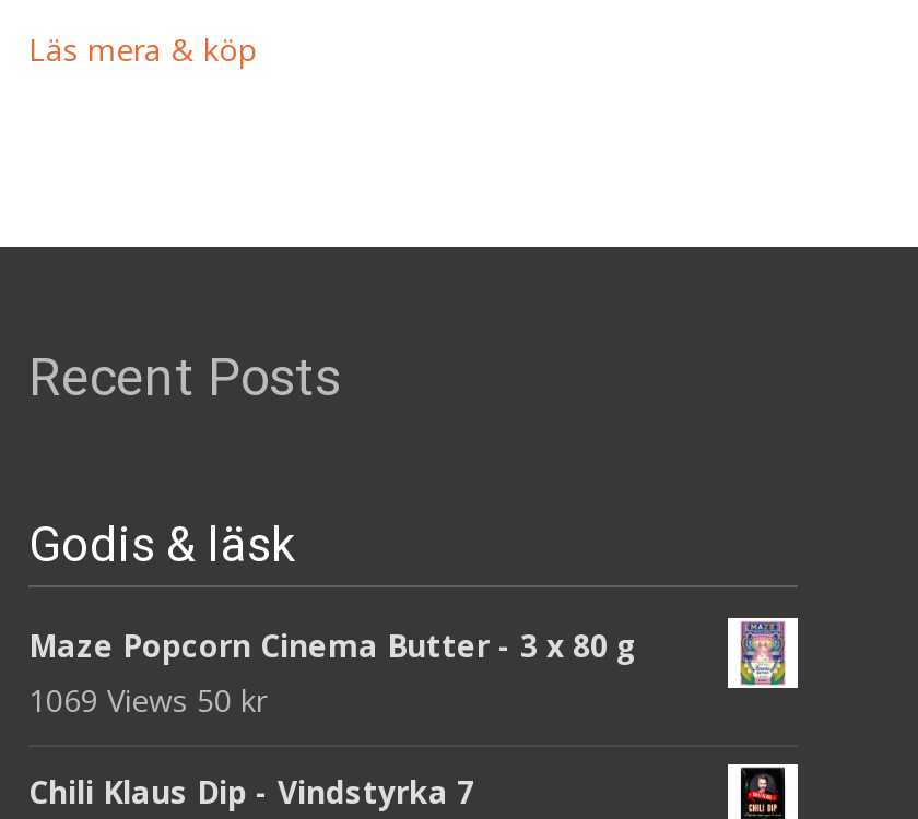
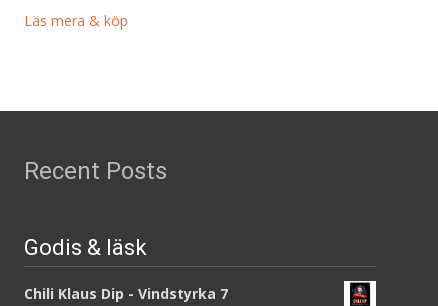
- Maze Popcorn Cinema Butter - 3 x 80 g
- 1069 Views 50 kr

- [image]
